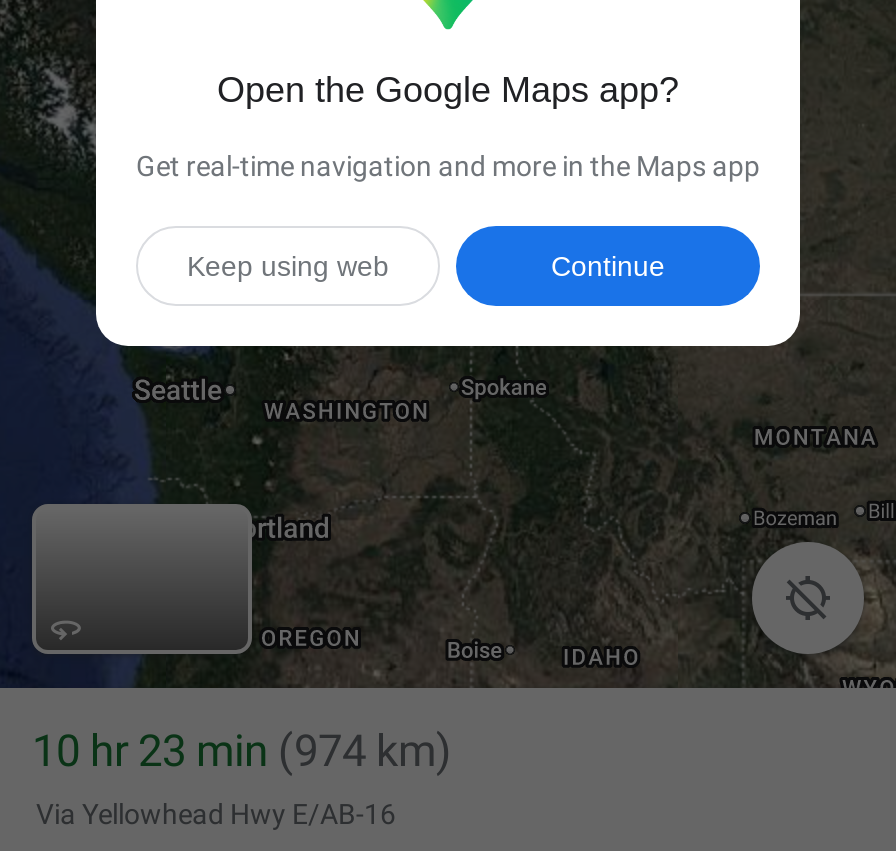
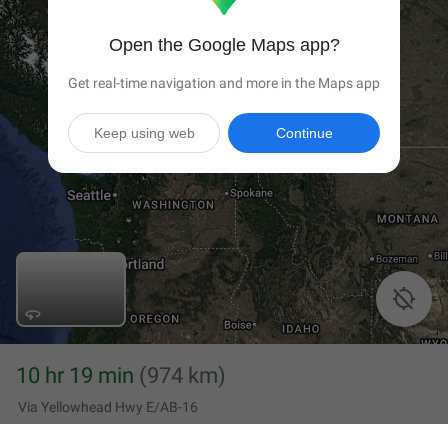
- 10 hr 23 min (974 km)
+ 10 hr 19 min (974 km)
